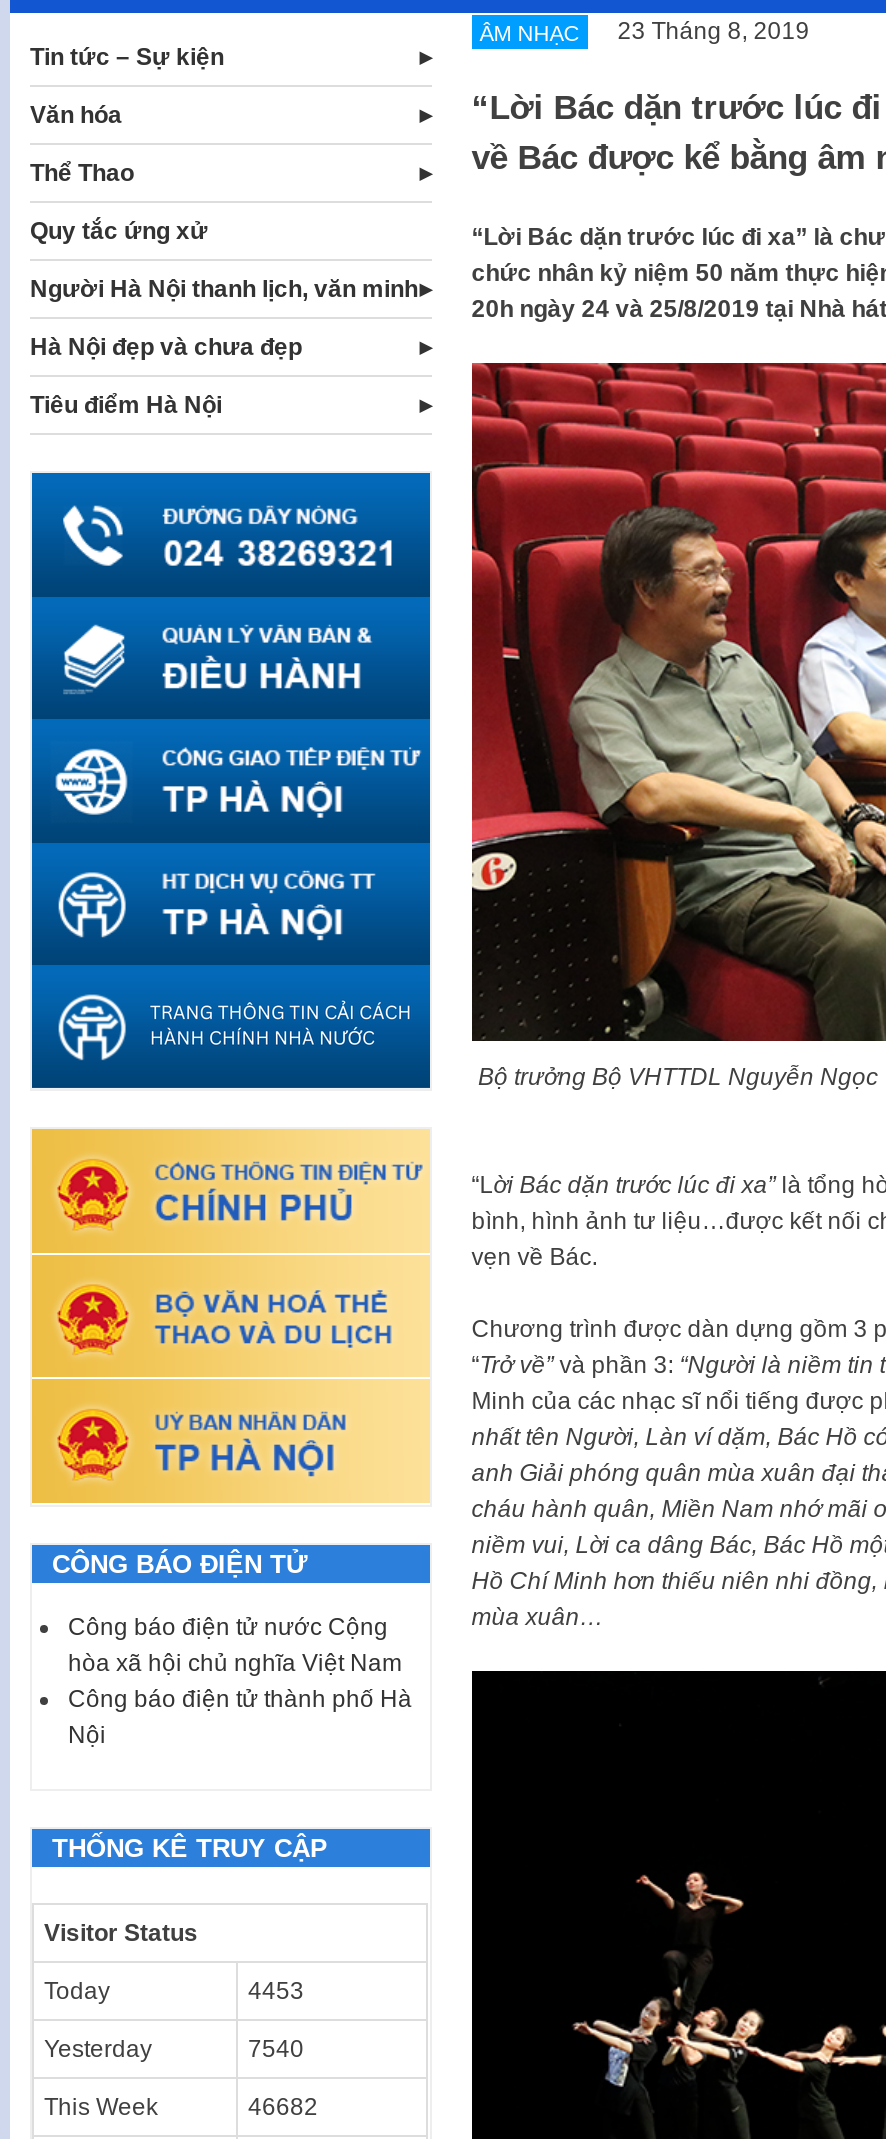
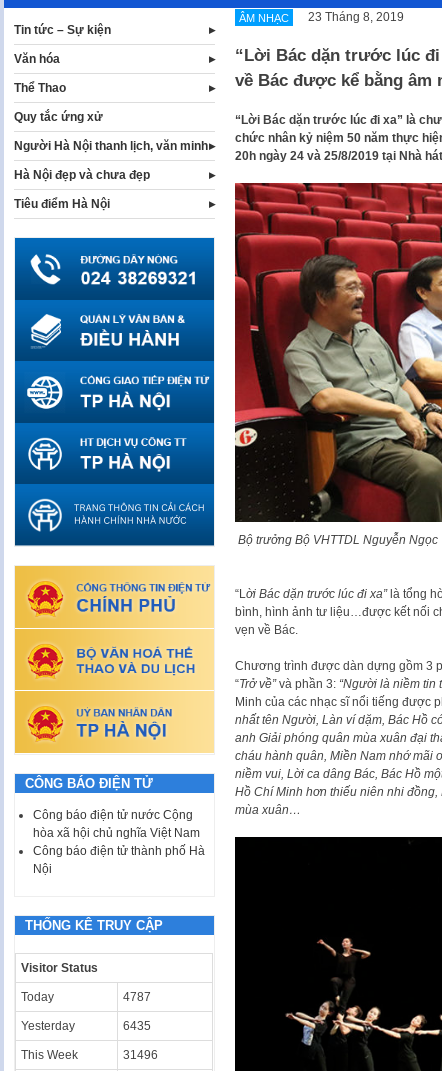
- 4453
+ 4787

- 7540
+ 6435

- 46682
+ 31496
